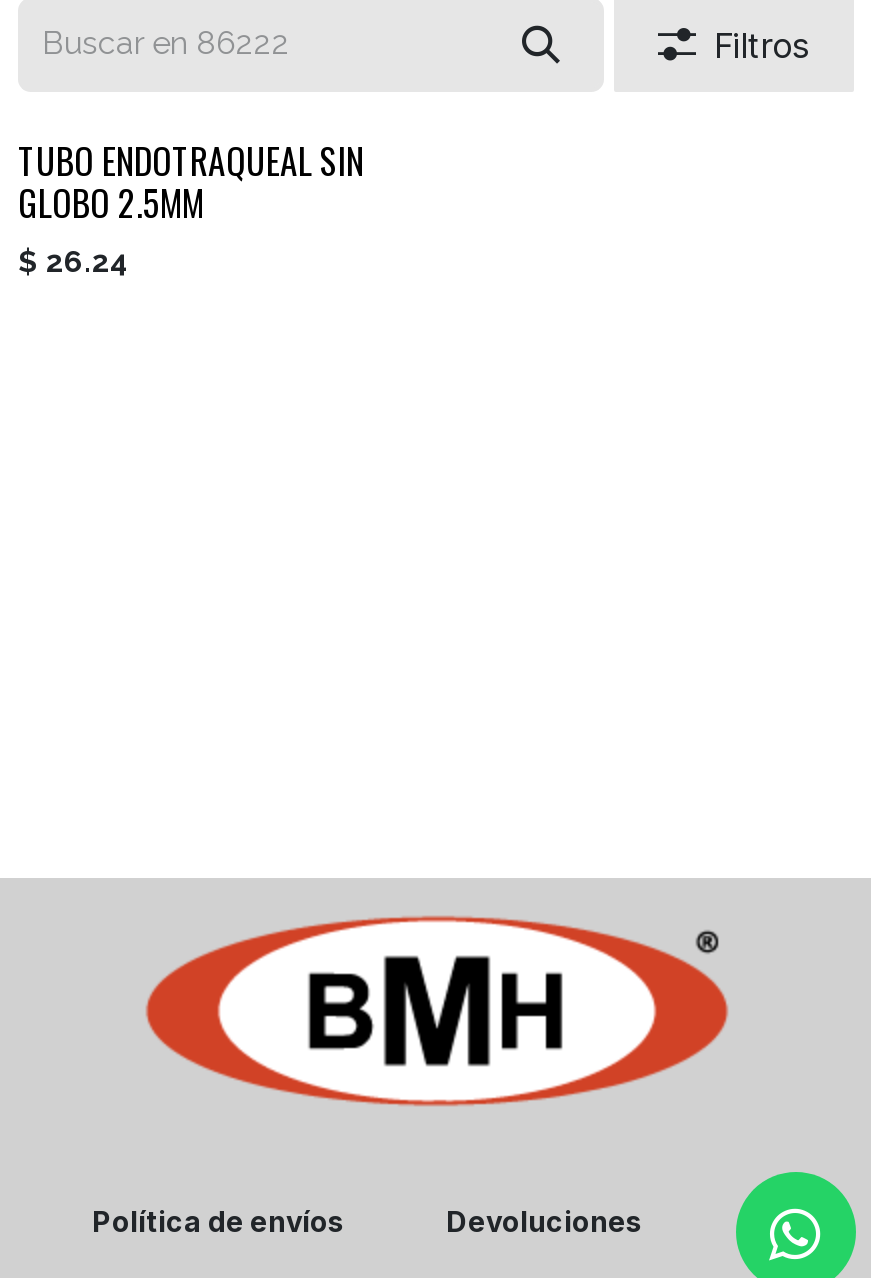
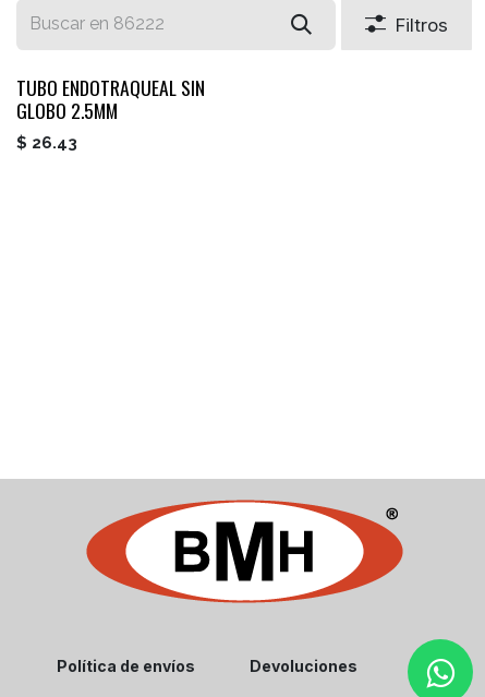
- $26.24
+ $26.43
